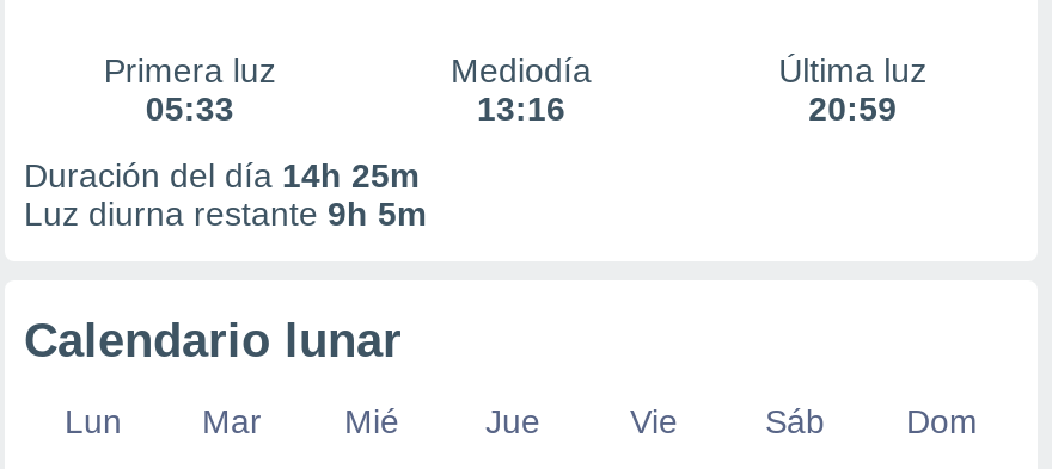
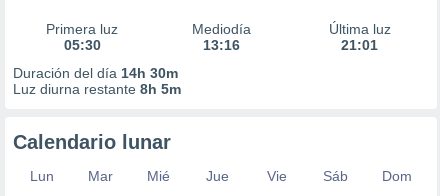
- 05:33
+ 05:30

- 20:59
+ 21:01

- Duración del día 14h 25m
+ Duración del día 14h 30m

- Luz diurna restante 9h 5m
+ Luz diurna restante 8h 5m
